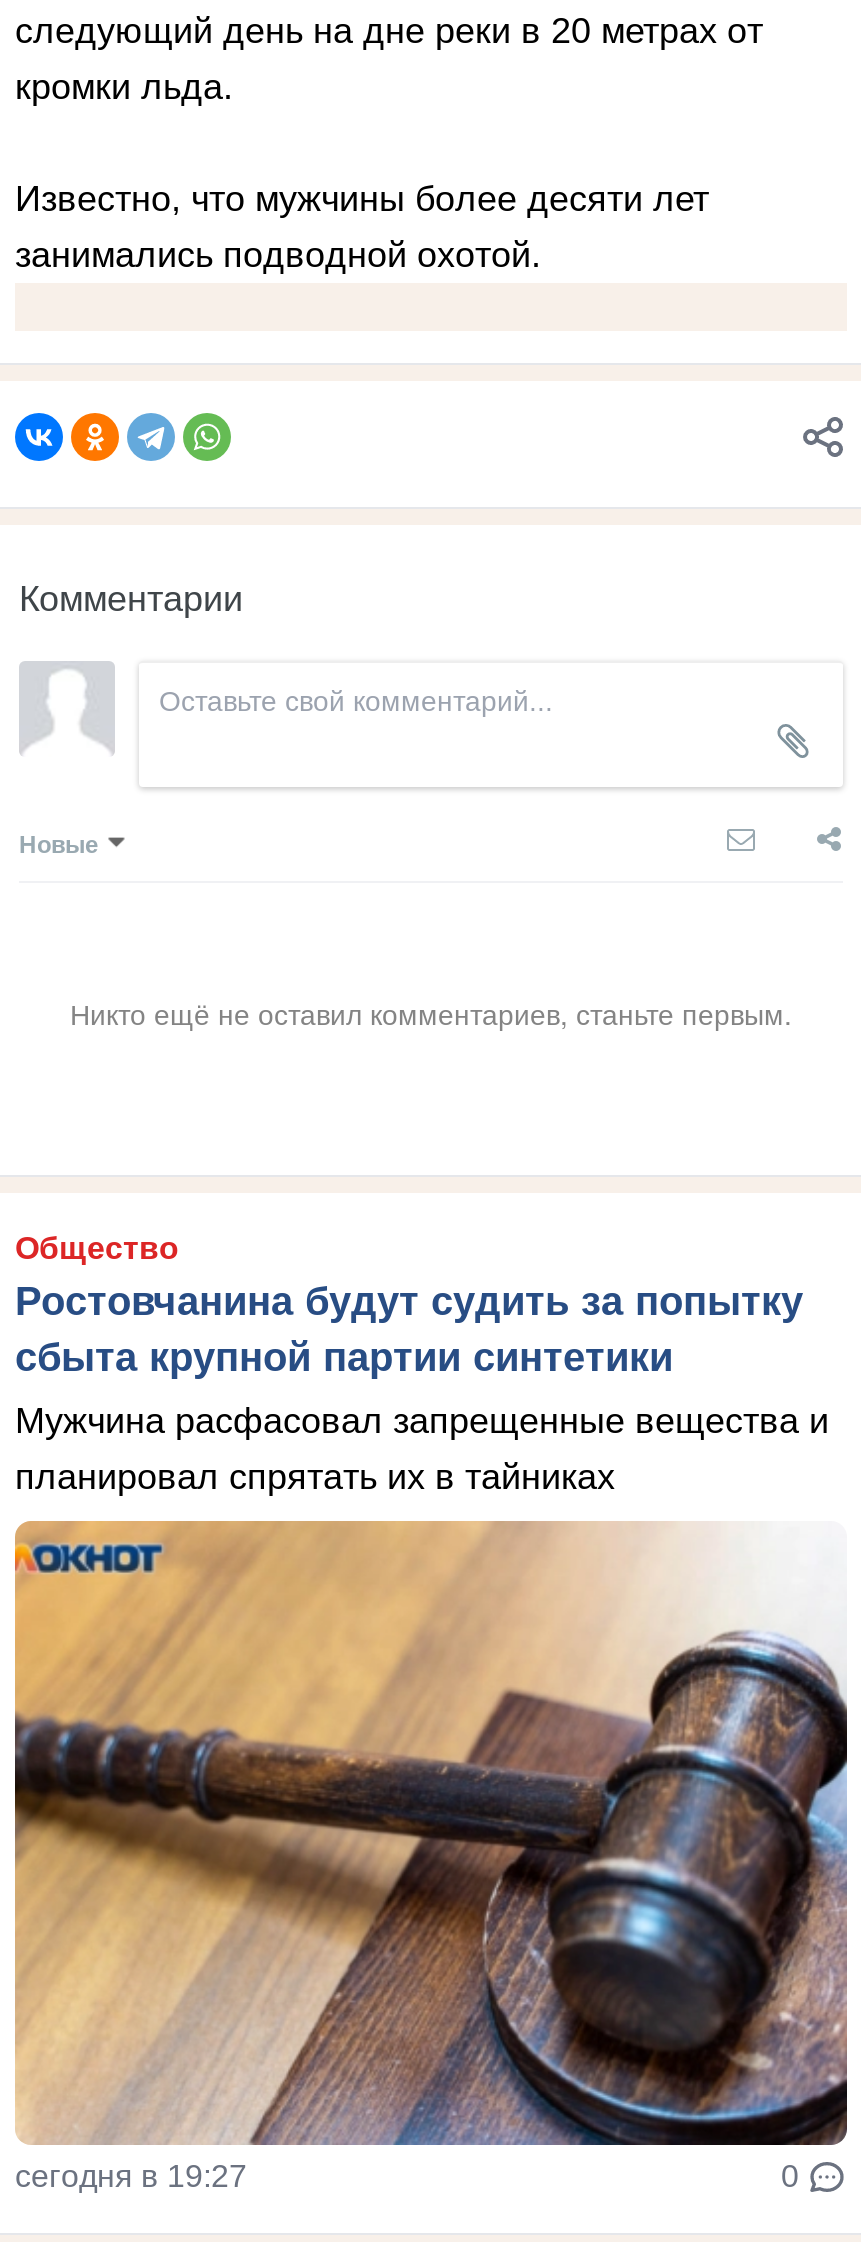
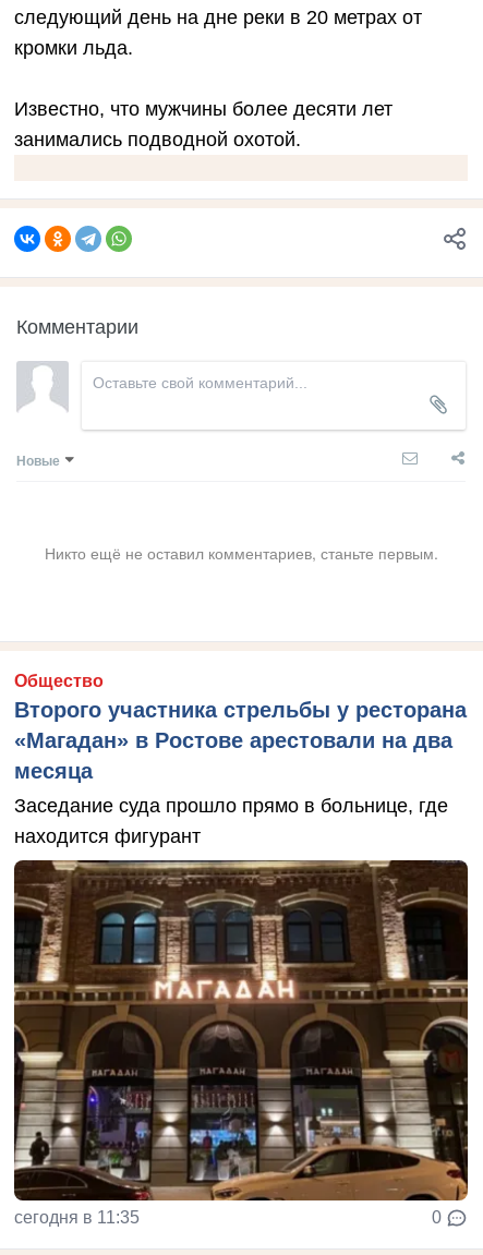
- Ростовчанина будут судить за попытку
- сбыта крупной партии синтетики
+ Второго участника стрельбы у ресторана
+ «Магадан» в Ростове арестовали на два
+ месяца

- Мужчина расфасовал запрещенные вещества и
- планировал спрятать их в тайниках
+ Заседание суда прошло прямо в больнице, где
+ находится фигурант

- [image]
- сегодня в 19:27
+ [image]
+ сегодня в 11:35
